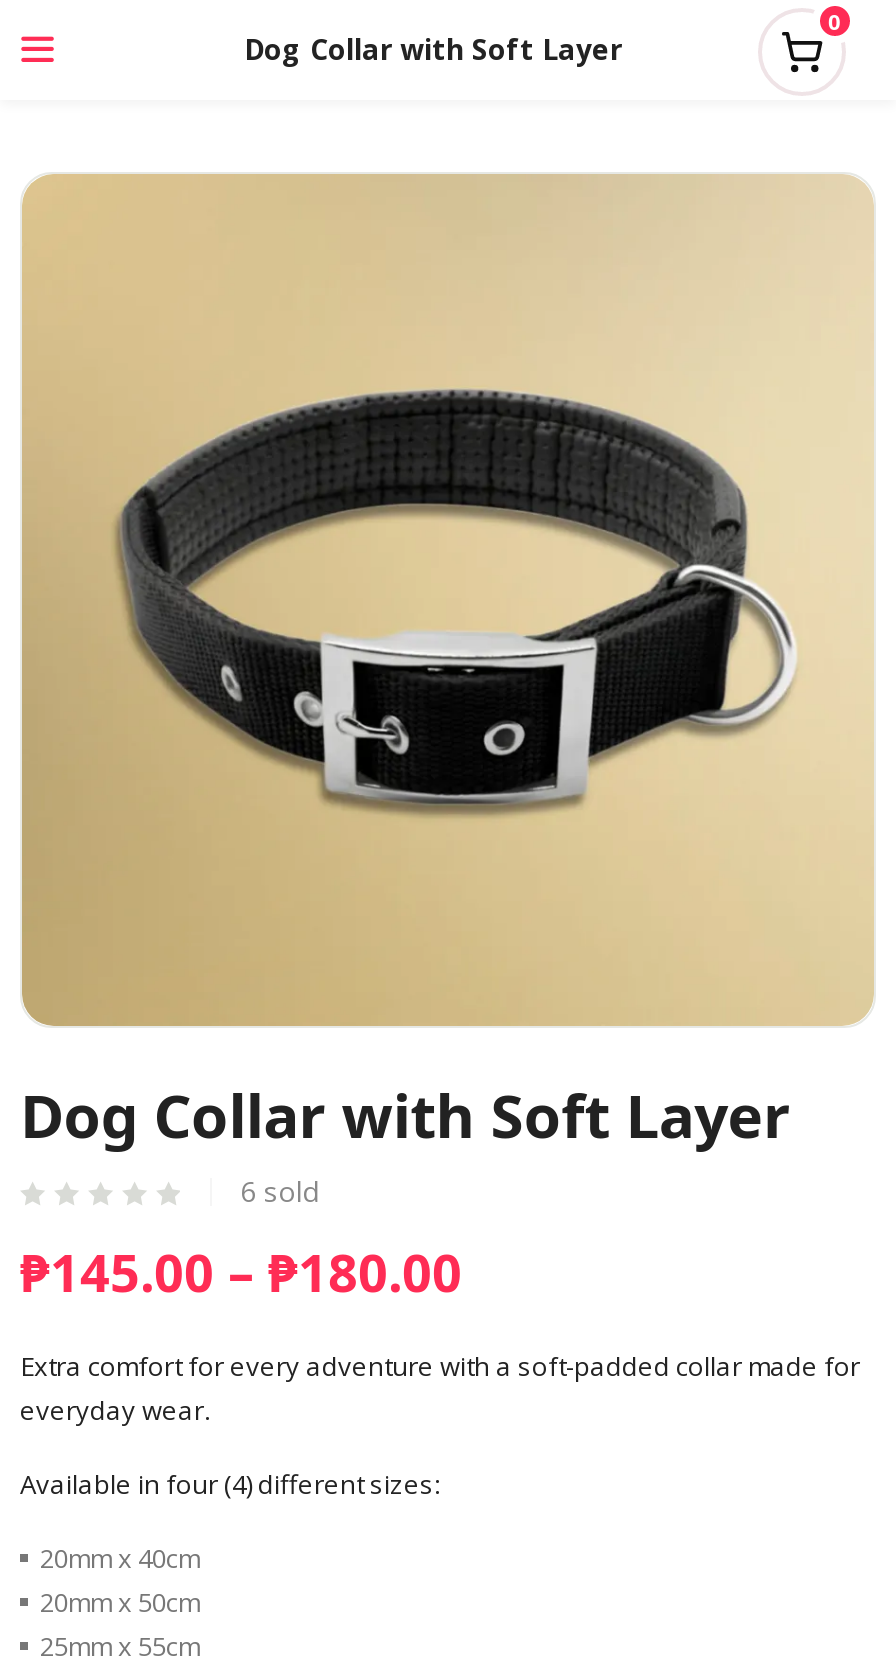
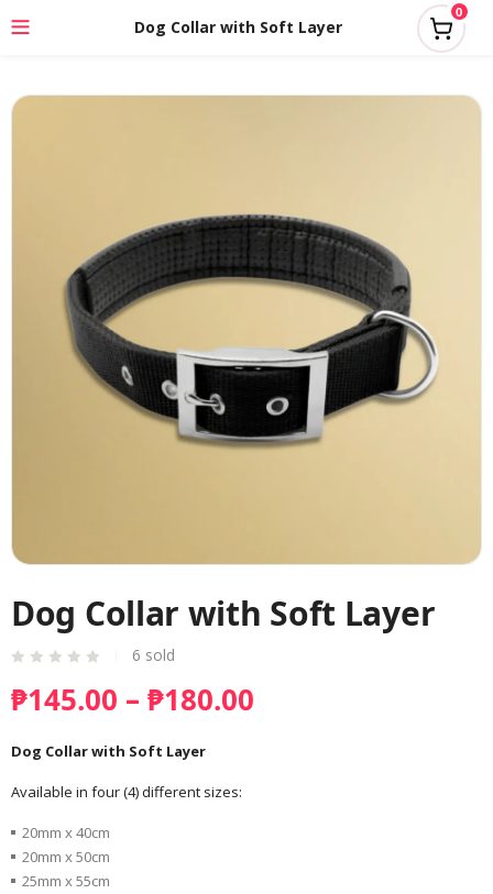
- Extra comfort for every adventure with a soft-padded collar made for
- everyday wear.
+ Dog Collar with Soft Layer
